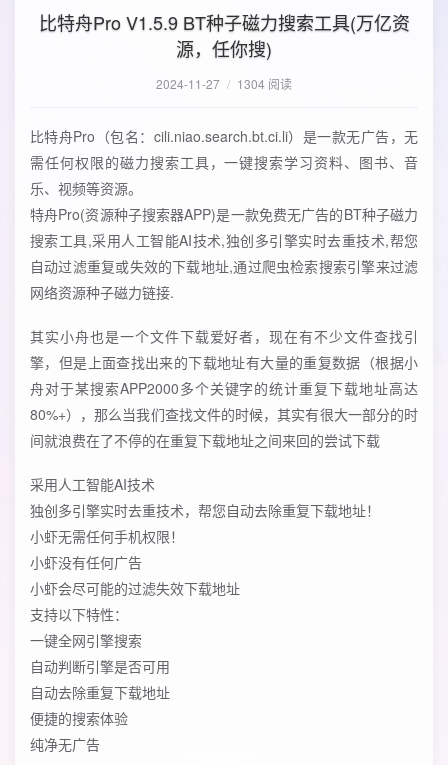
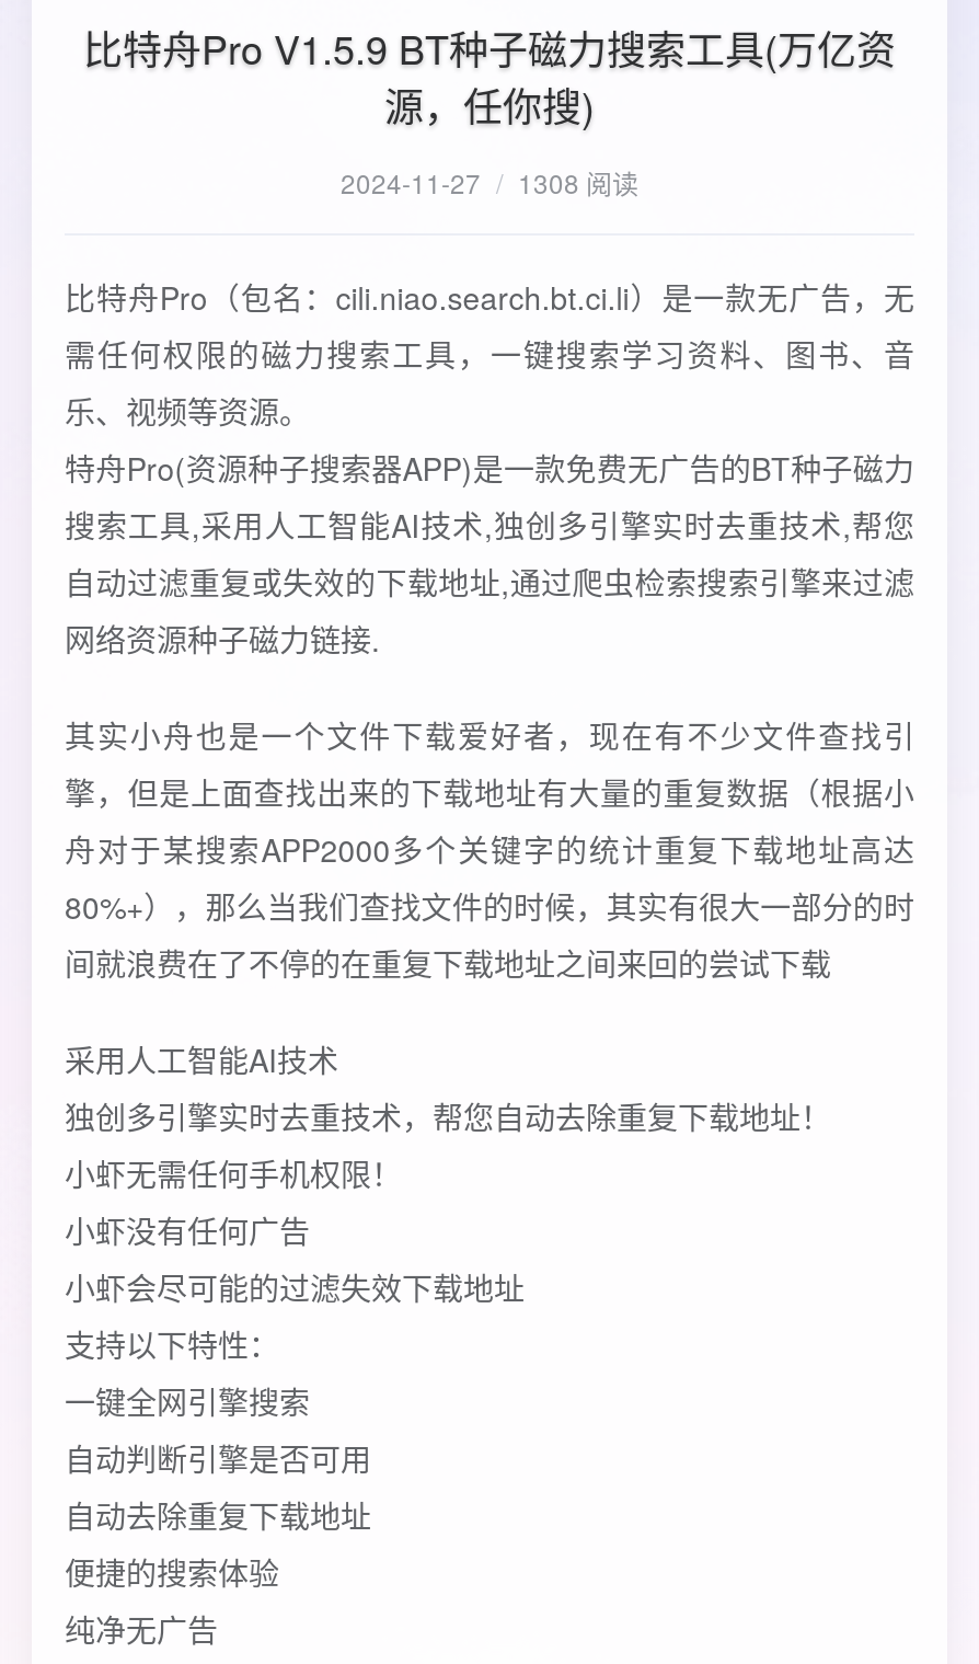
- 2024-11-27 / 1304 阅读
+ 2024-11-27 / 1308 阅读
